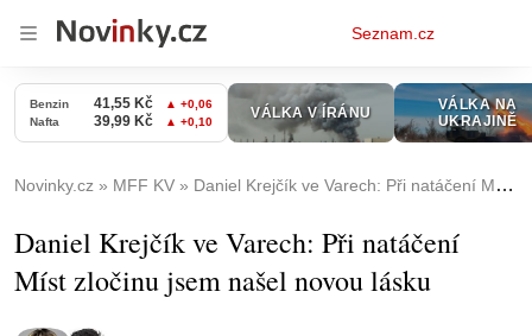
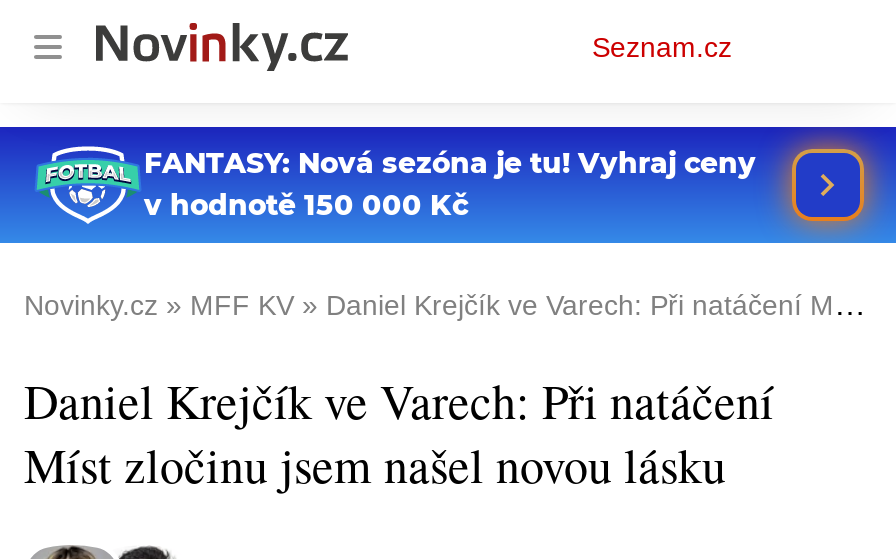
- [image]
+ [image]
